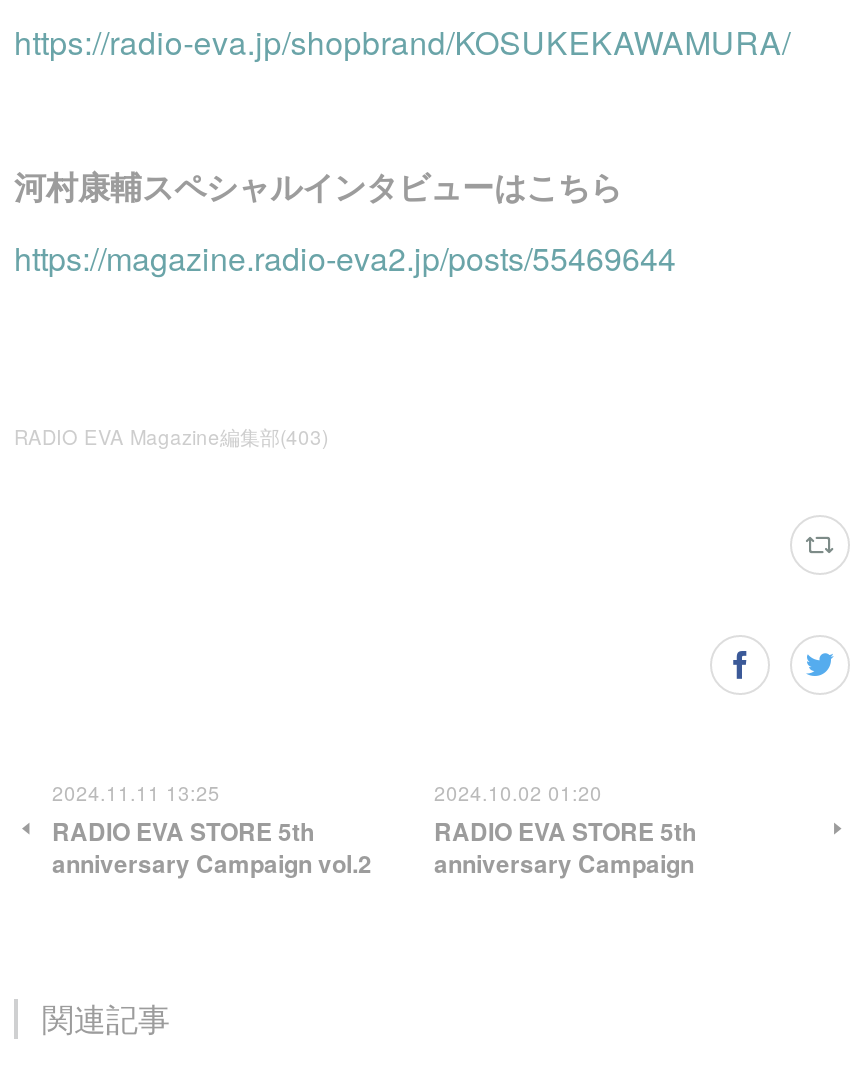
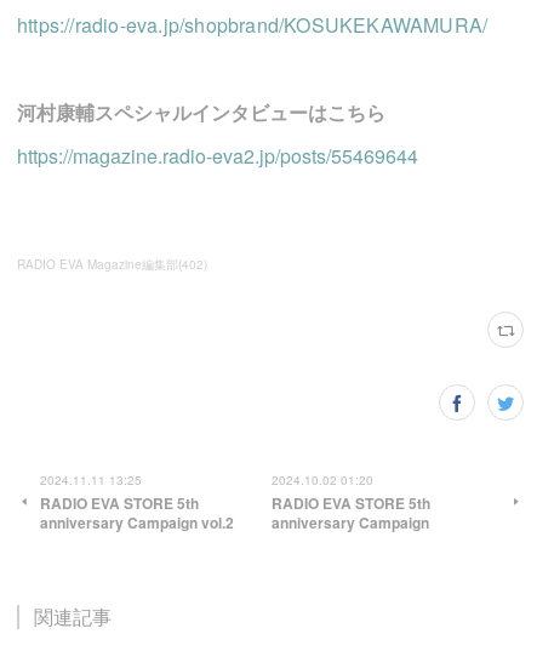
- RADIO EVA Magazine編集部(403)
+ RADIO EVA Magazine編集部(402)
